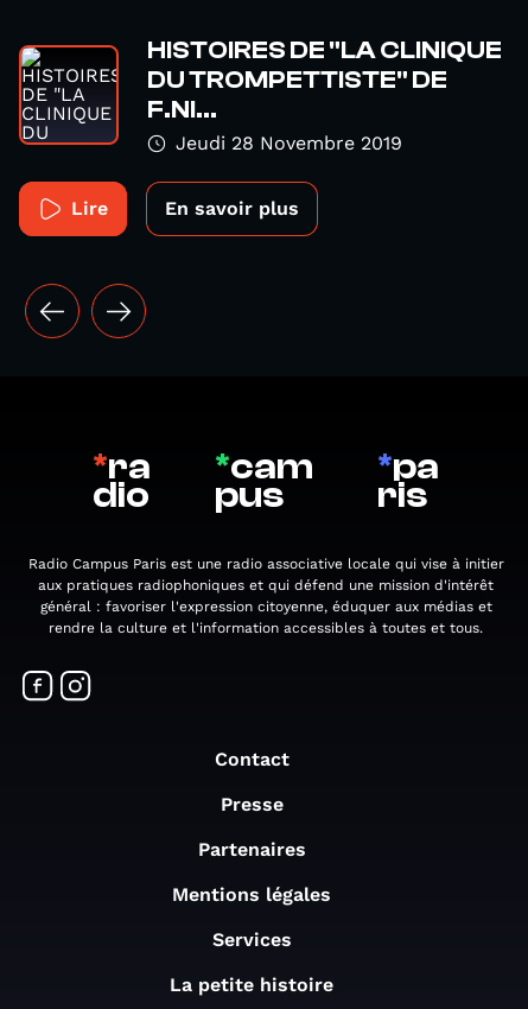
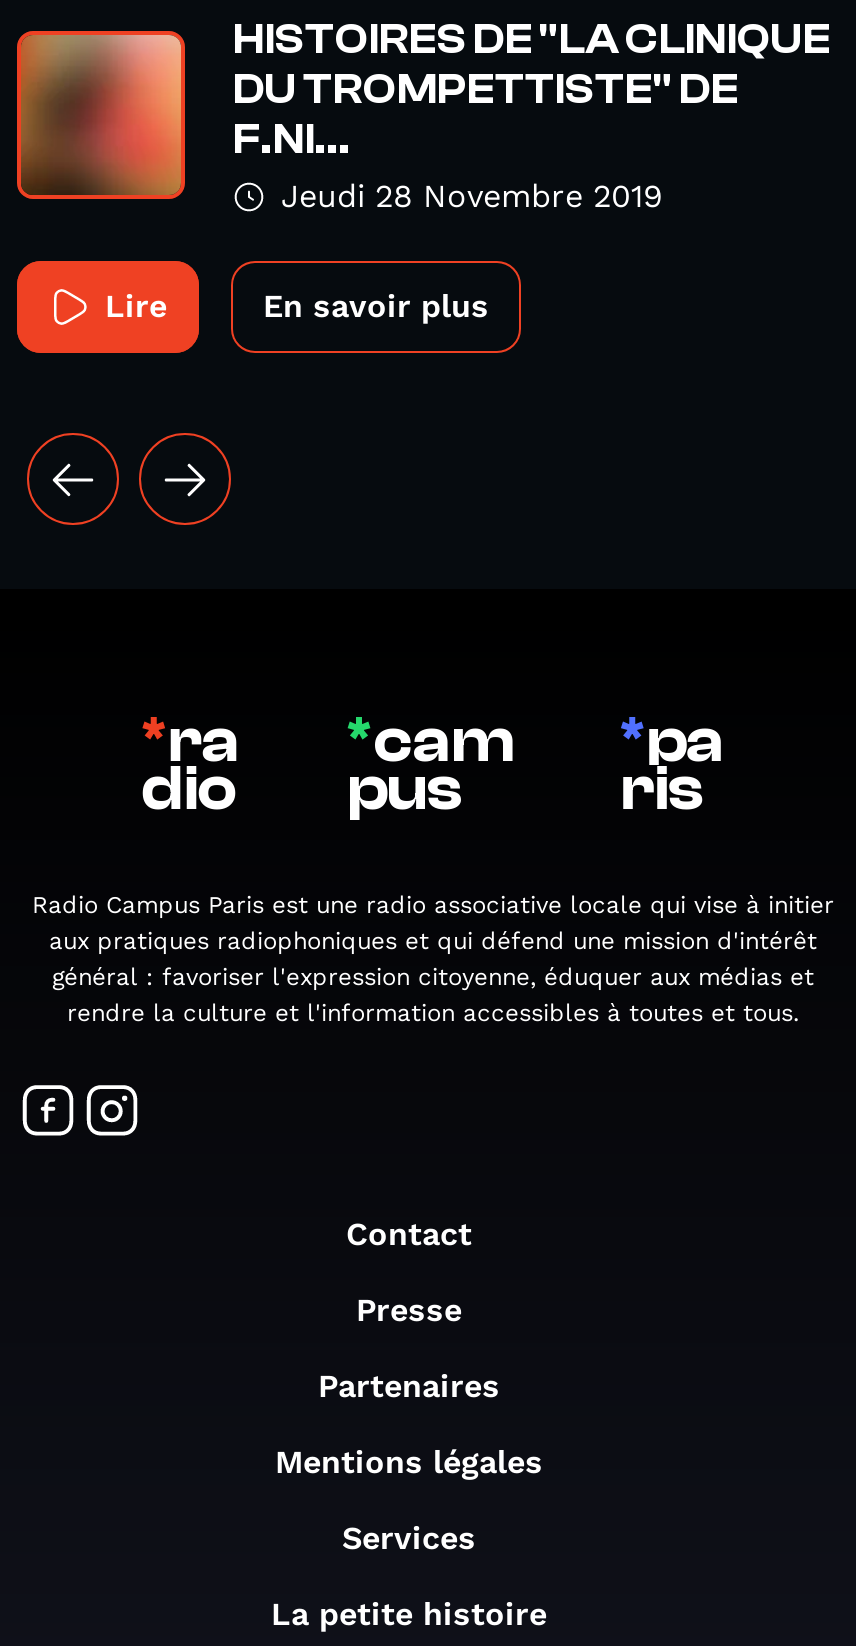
- [image]
+ [image]
